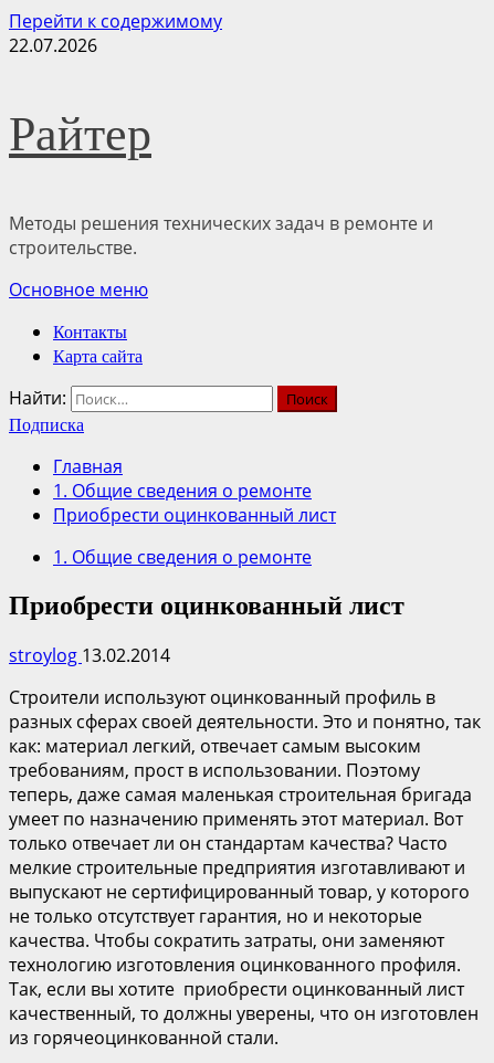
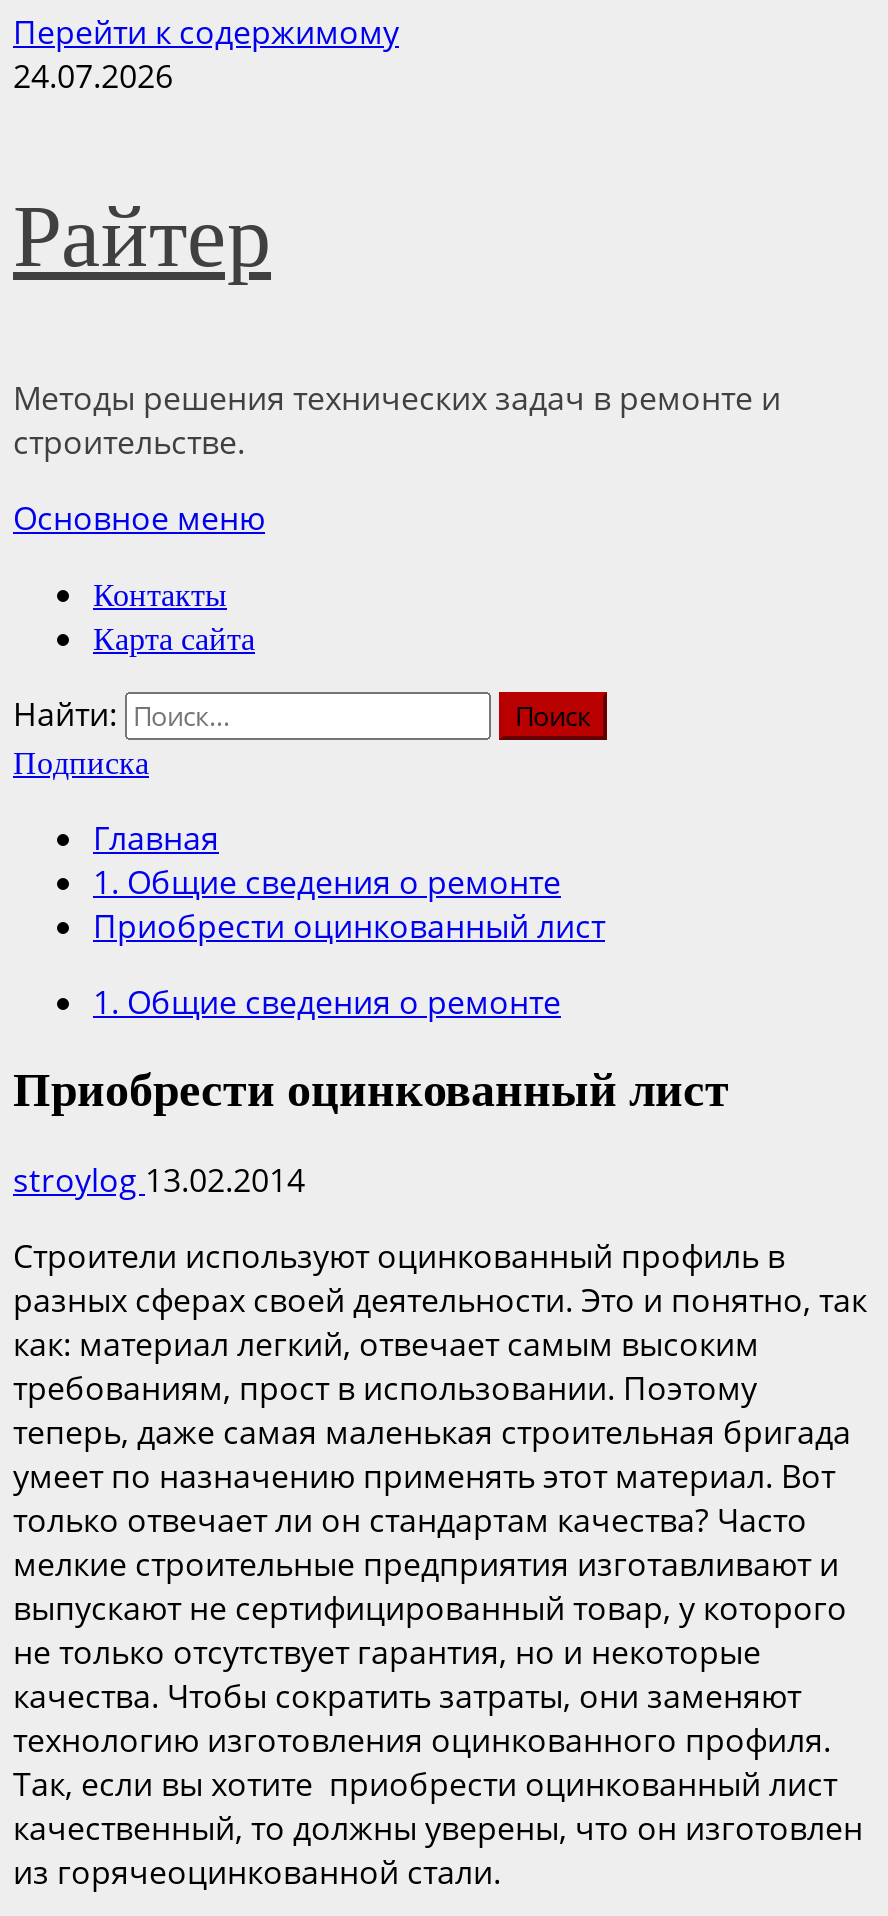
- 22.07.2026
+ 24.07.2026
